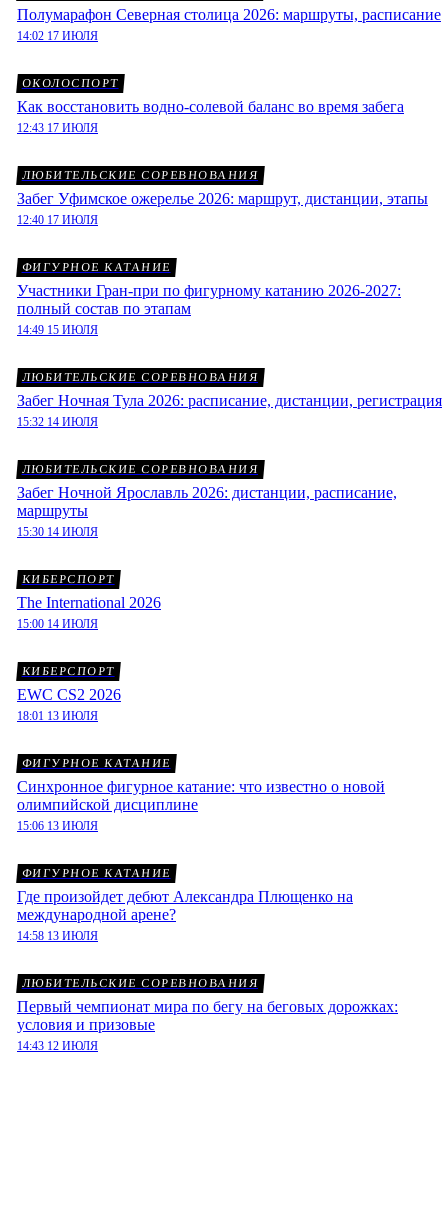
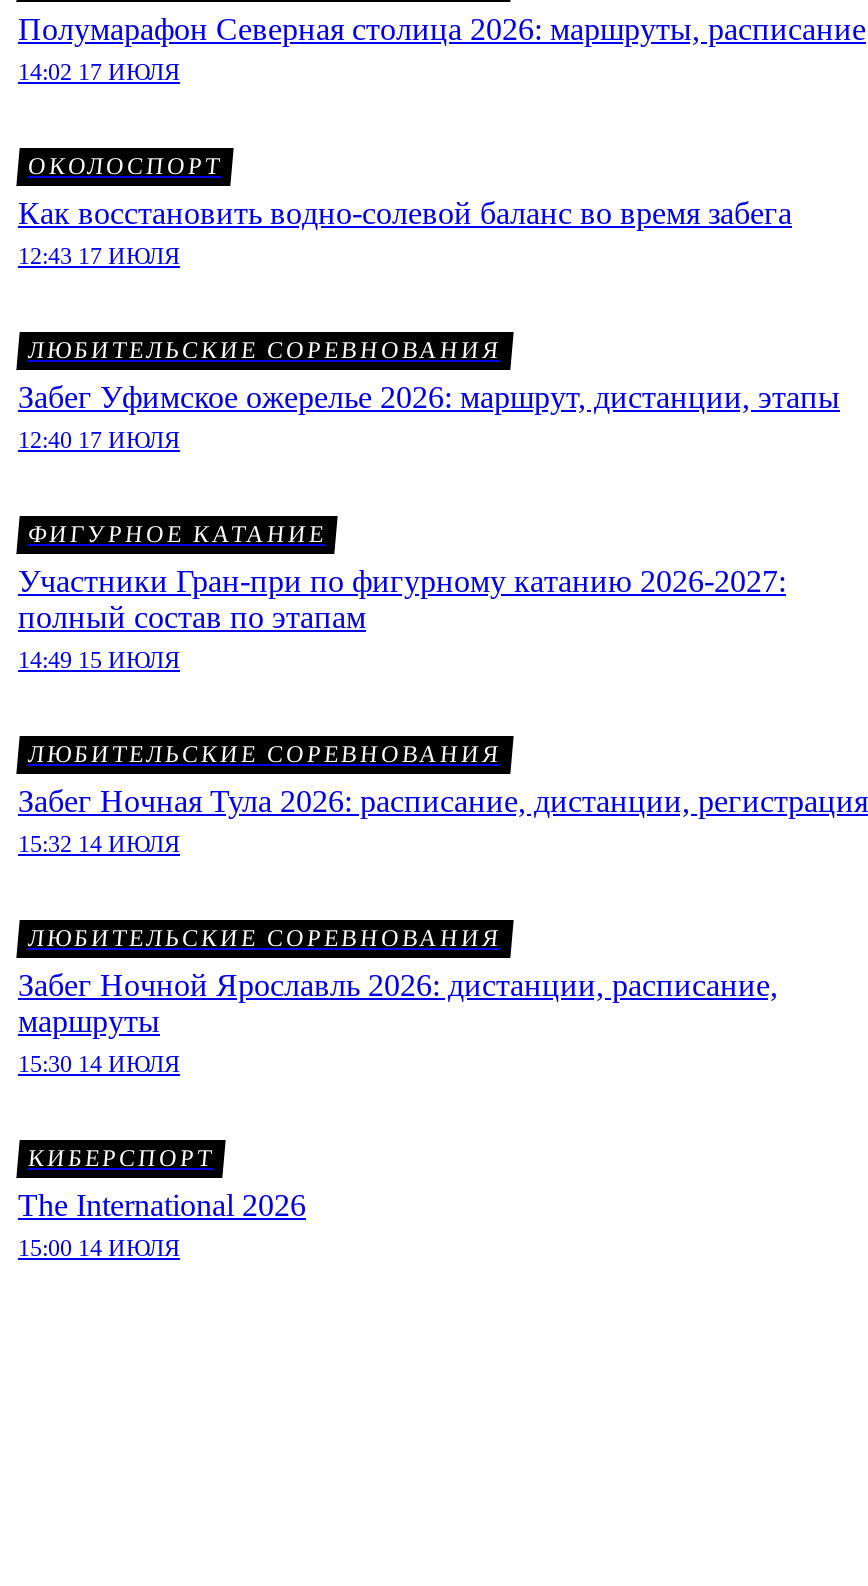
- КИБЕРСПОРТ
- EWC CS2 2026
- 18:01 13 ИЮЛЯ
- ФИГУРНОЕ КАТАНИЕ
- Синхронное фигурное катание: что известно о новой
- олимпийской дисциплине
- 15:06 13 ИЮЛЯ
- ФИГУРНОЕ КАТАНИЕ
- Где произойдет дебют Александра Плющенко на
- международной арене?
- 14:58 13 ИЮЛЯ
- ЛЮБИТЕЛЬСКИЕ СОРЕВНОВАНИЯ
- Первый чемпионат мира по бегу на беговых дорожках:
- условия и призовые
- 14:43 12 ИЮЛЯ
